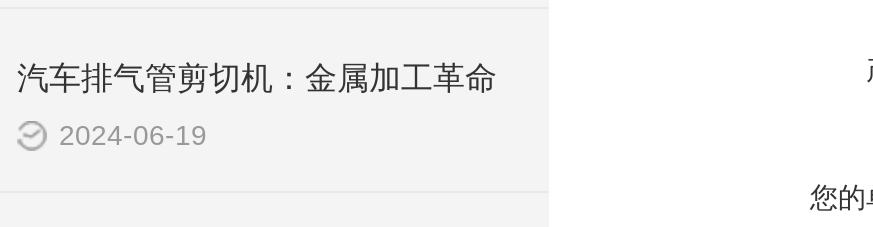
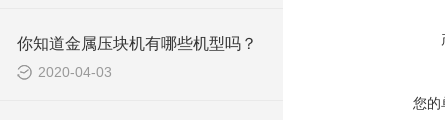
- 汽车排气管剪切机：金属加工革命
+ 你知道金属压块机有哪些机型吗？

- 2024-06-19
+ 2020-04-03
